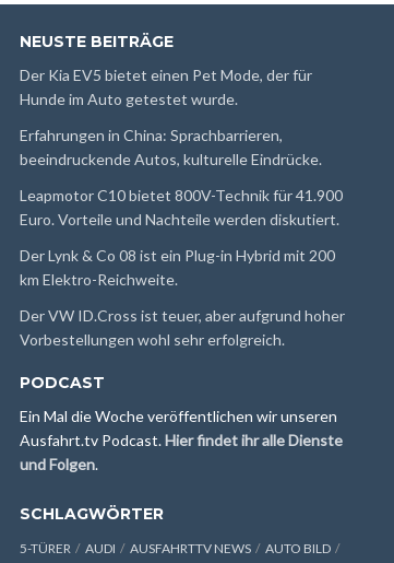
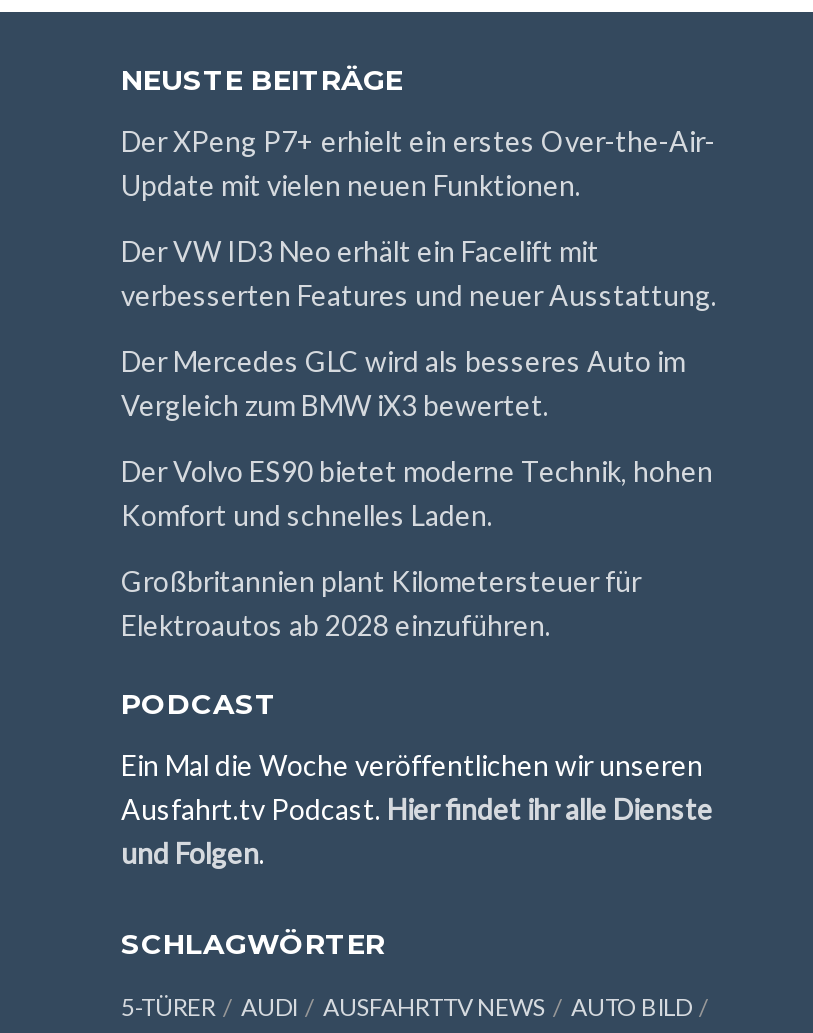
- Der Kia EV5 bietet einen Pet Mode, der für
- Hunde im Auto getestet wurde.
+ Der XPeng P7+ erhielt ein erstes Over-the-Air-
+ Update mit vielen neuen Funktionen.

- Erfahrungen in China: Sprachbarrieren,
- beeindruckende Autos, kulturelle Eindrücke.
+ Der VW ID3 Neo erhält ein Facelift mit
+ verbesserten Features und neuer Ausstattung.

- Leapmotor C10 bietet 800V-Technik für 41.900
- Euro. Vorteile und Nachteile werden diskutiert.
+ Der Mercedes GLC wird als besseres Auto im
+ Vergleich zum BMW iX3 bewertet.

- Der Lynk & Co 08 ist ein Plug-in Hybrid mit 200
- km Elektro-Reichweite.
+ Der Volvo ES90 bietet moderne Technik, hohen
+ Komfort und schnelles Laden.

- Der VW ID.Cross ist teuer, aber aufgrund hoher
- Vorbestellungen wohl sehr erfolgreich.
+ Großbritannien plant Kilometersteuer für
+ Elektroautos ab 2028 einzuführen.
